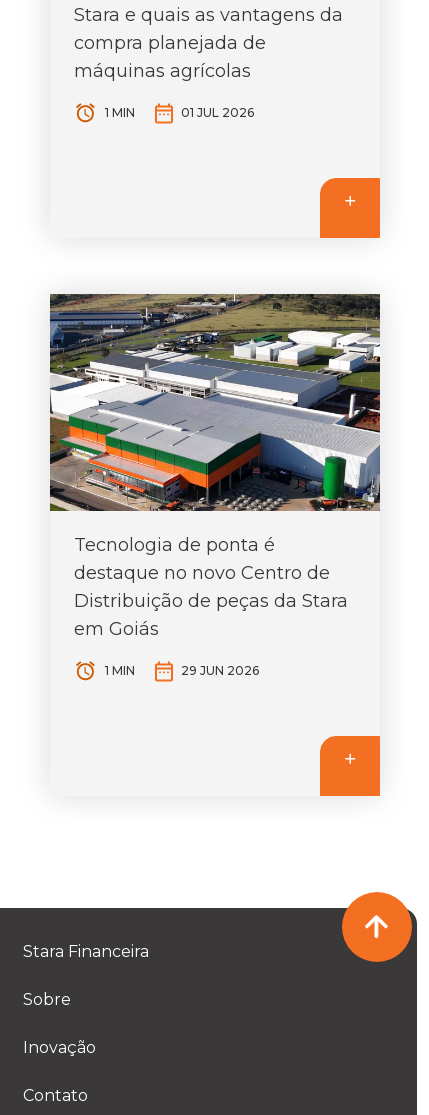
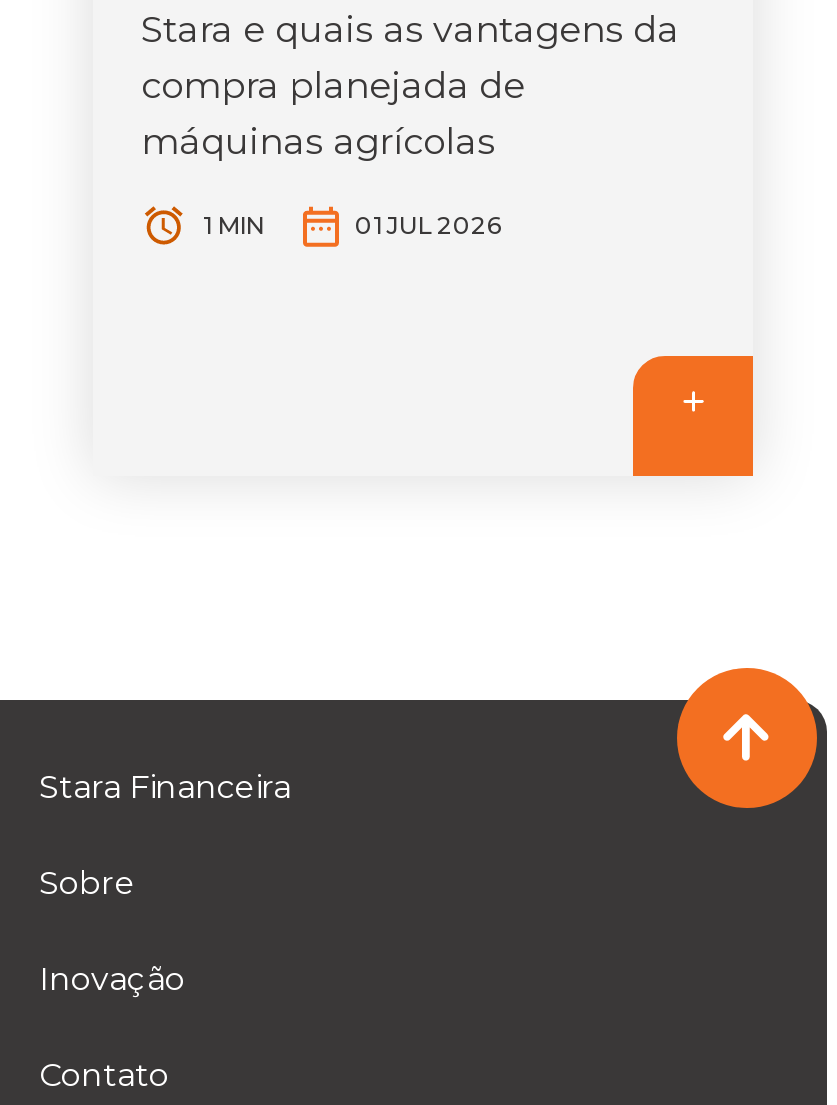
- [image]
- Tecnologia de ponta é
- destaque no novo Centro de
- Distribuição de peças da Stara
- em Goiás
- 1 MIN
- 29 JUN 2026
